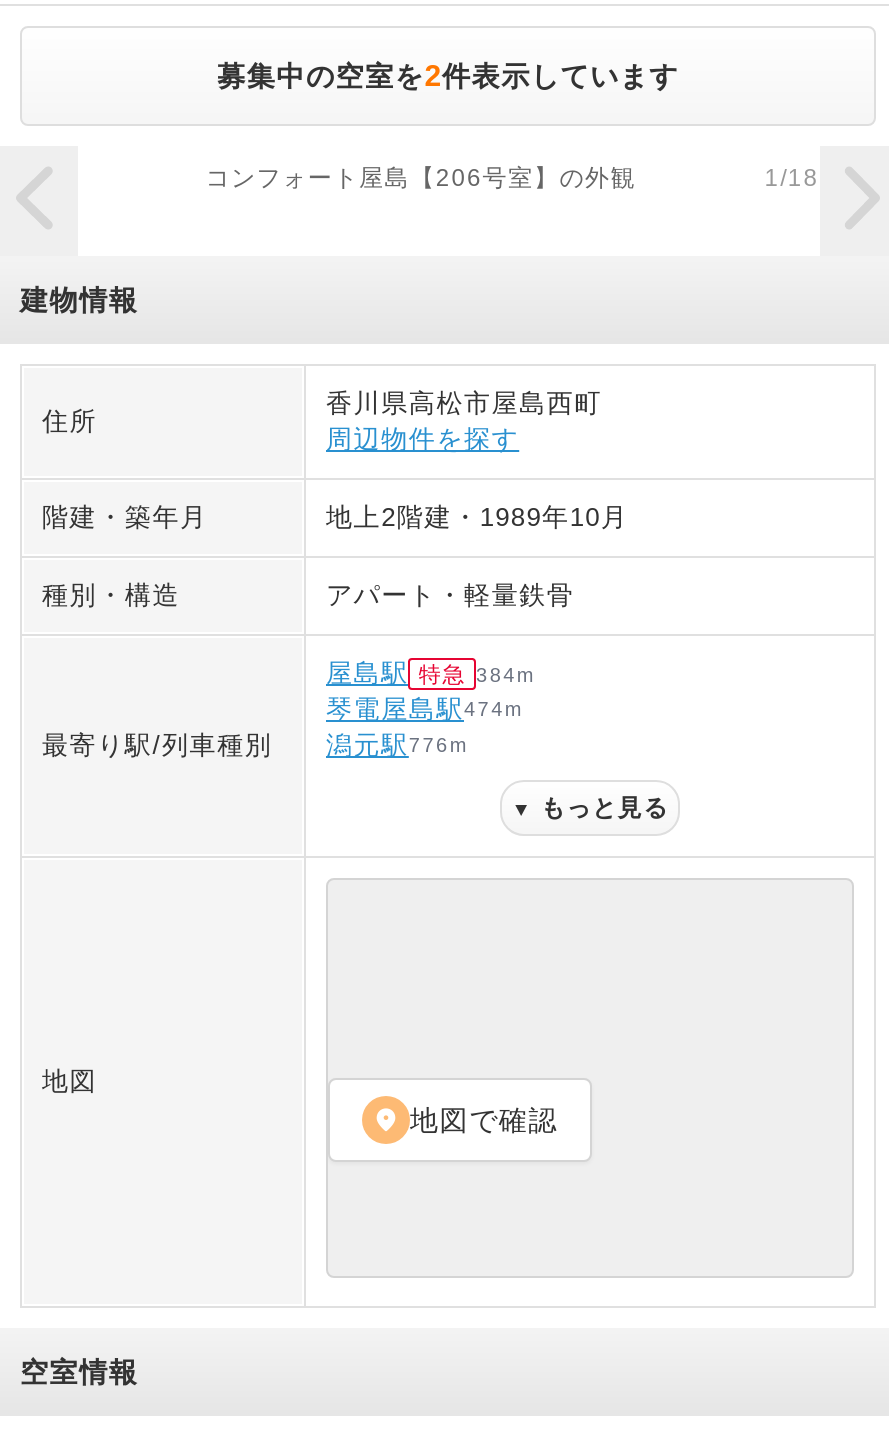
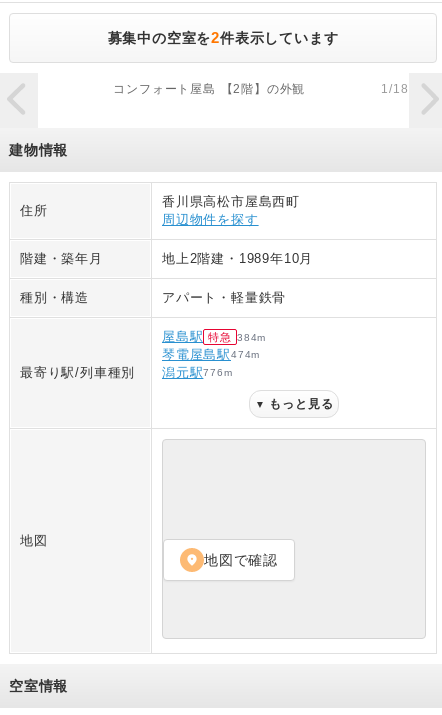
- コンフォート屋島【206号室】の外観
+ コンフォート屋島 【2階】の外観
